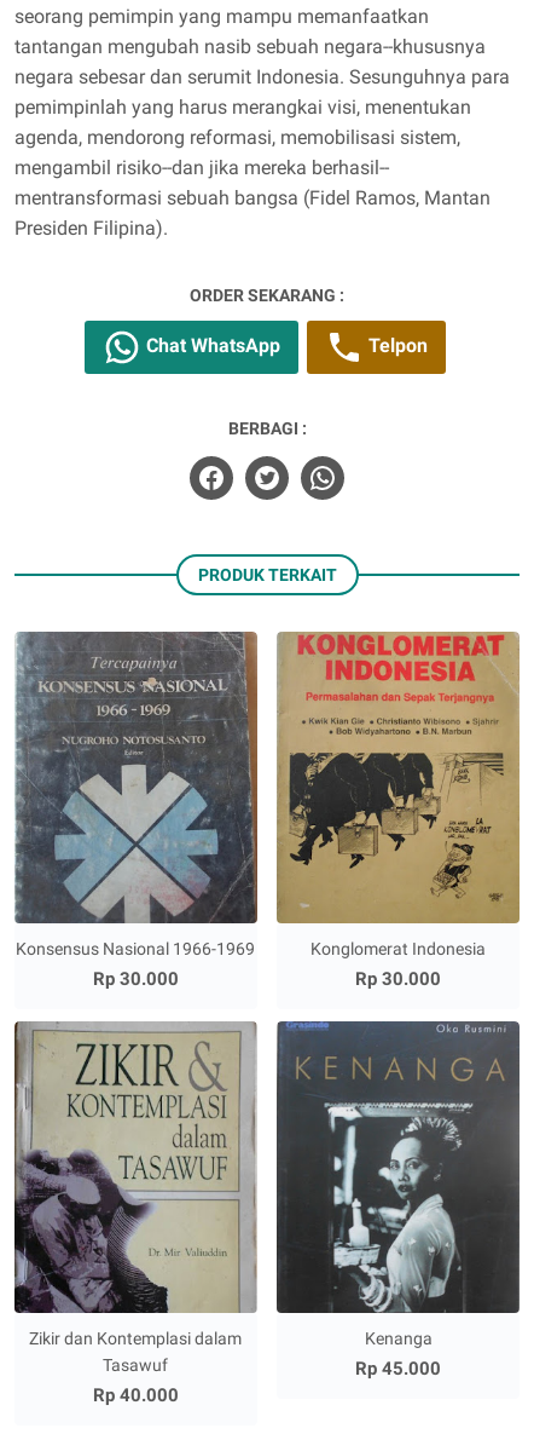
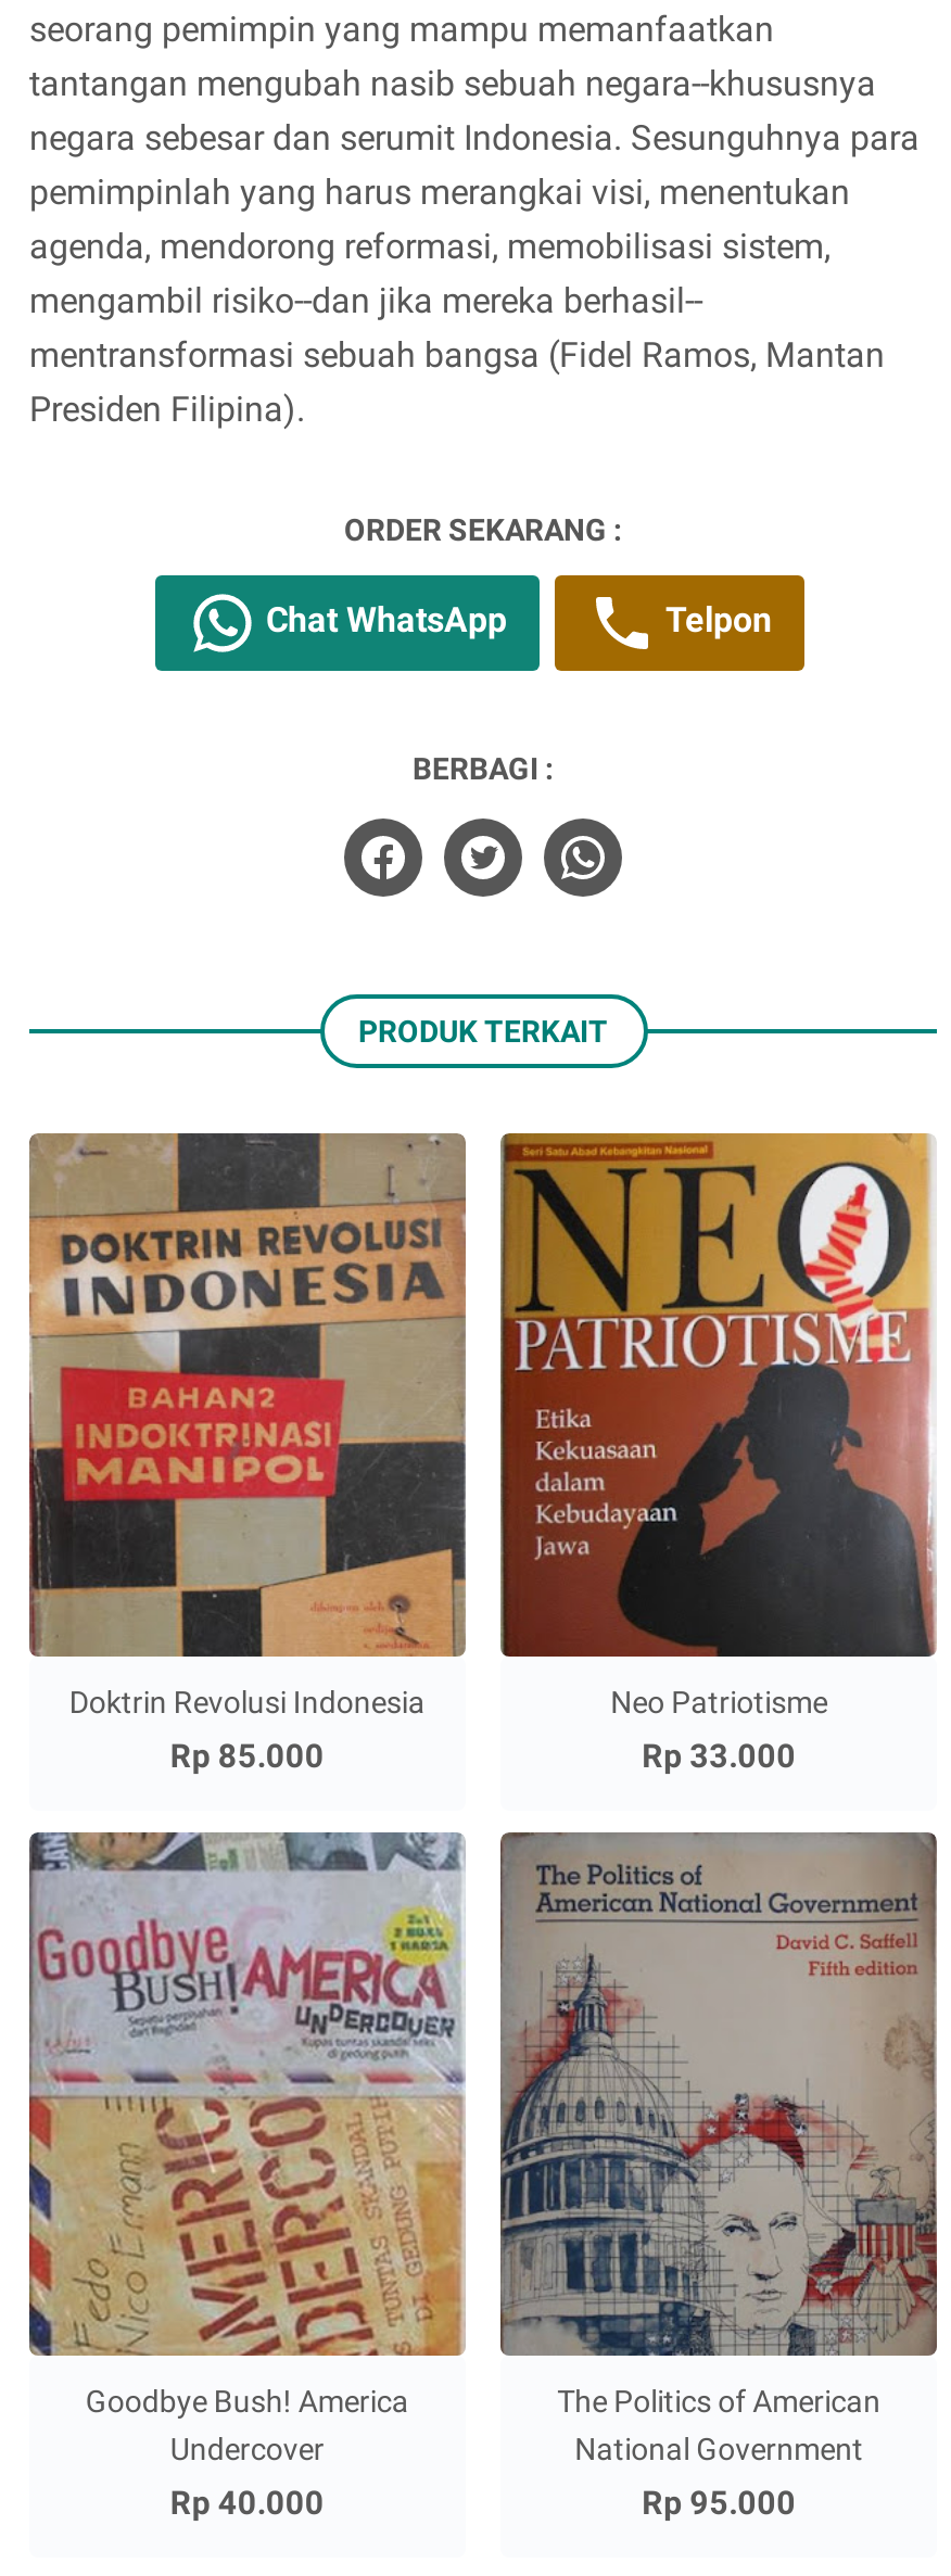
- [image]
- Konsensus Nasional 1966-1969
- Rp 30.000
+ [image]
+ Doktrin Revolusi Indonesia
+ Rp 85.000

- [image]
- Konglomerat Indonesia
- Rp 30.000
+ [image]
+ Neo Patriotisme
+ Rp 33.000

- [image]
- Zikir dan Kontemplasi dalam
- Tasawuf
+ [image]
+ Goodbye Bush! America
+ Undercover

- [image]
- Kenanga
- Rp 45.000
+ [image]
+ The Politics of American
+ National Government
+ Rp 95.000
